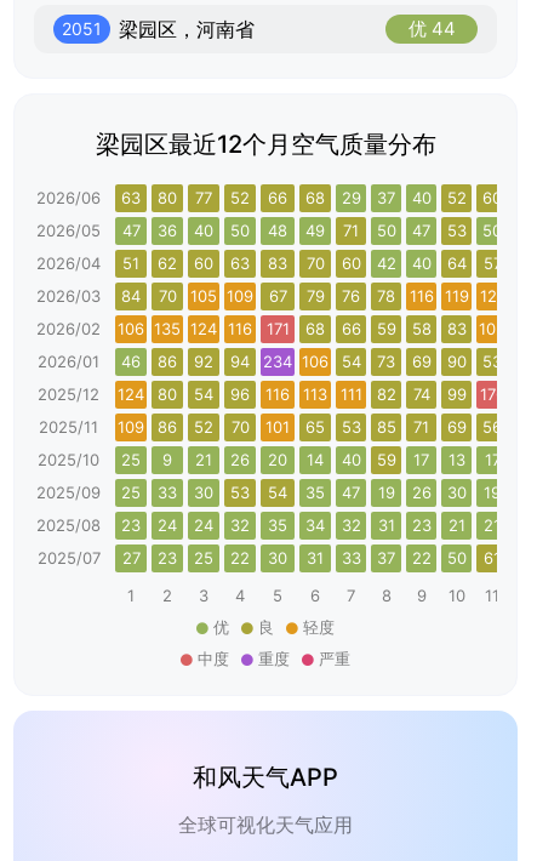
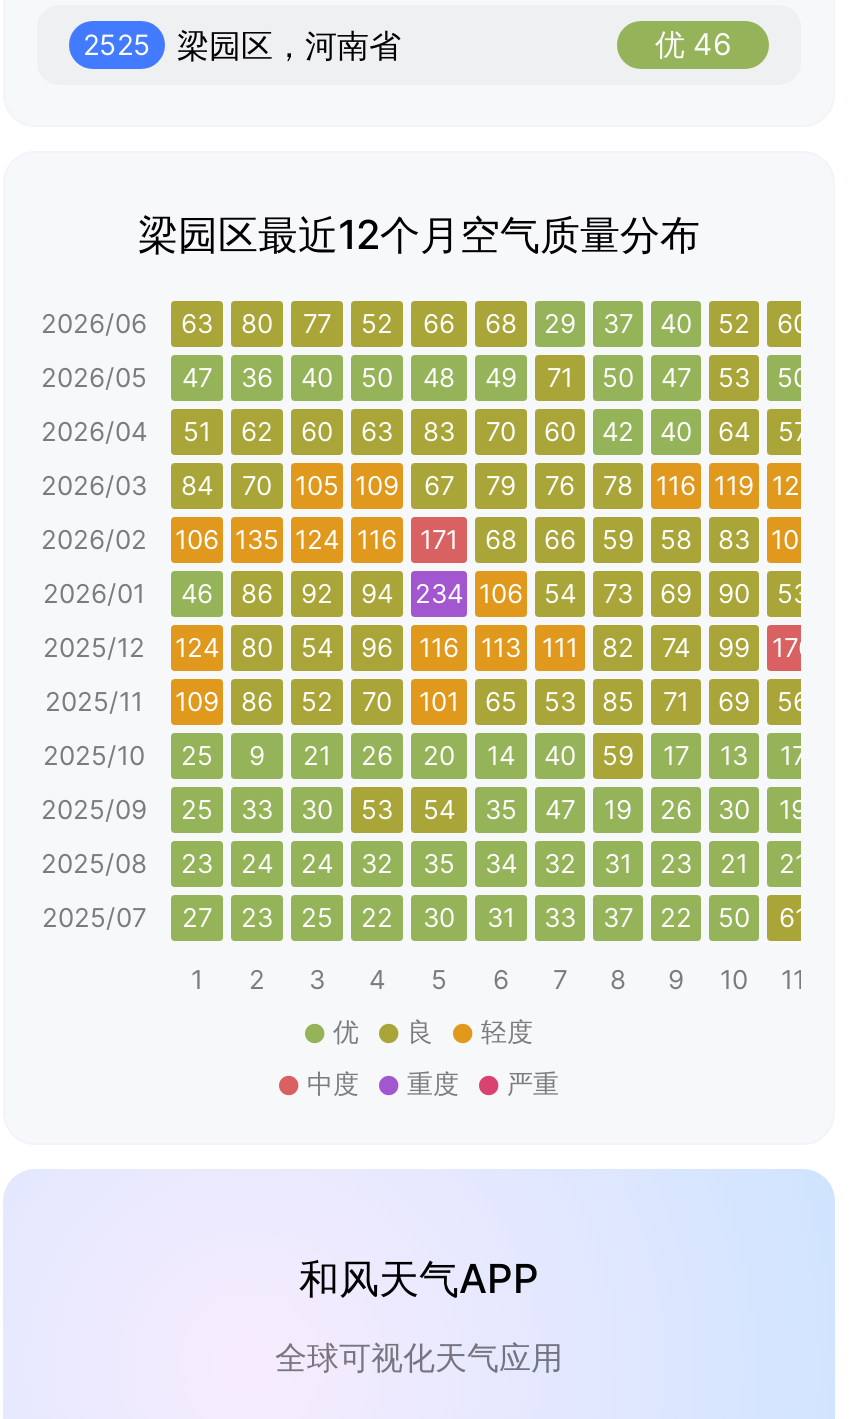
- 2051 梁园区，河南省
+ 2525 梁园区，河南省

- 优 44
+ 优 46
